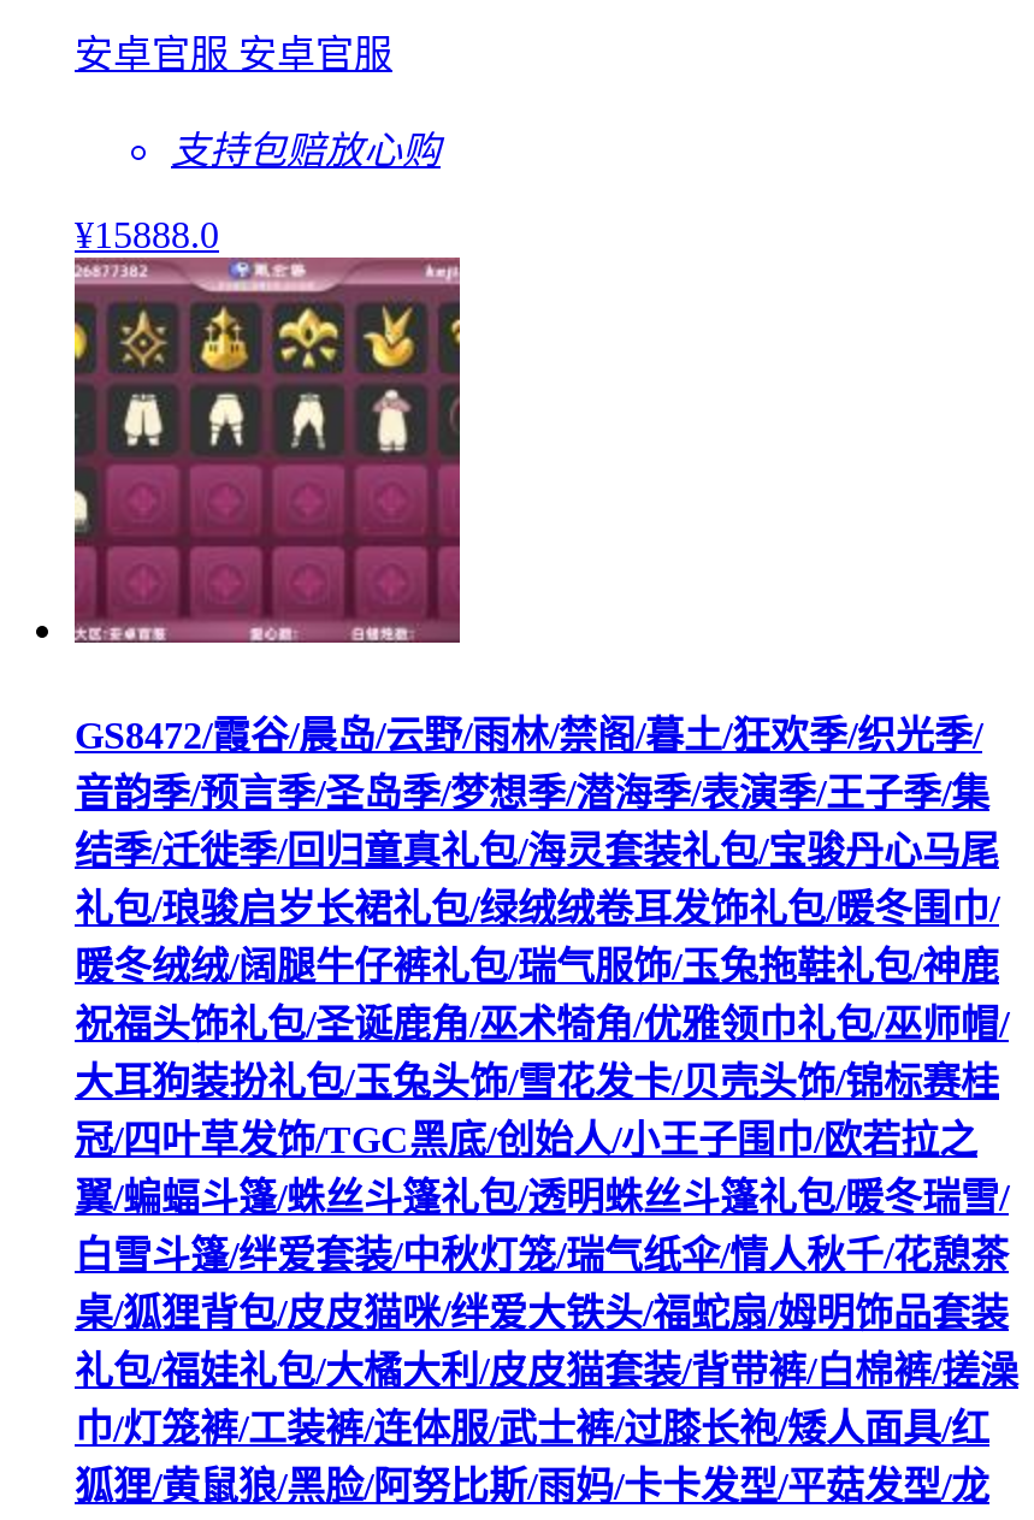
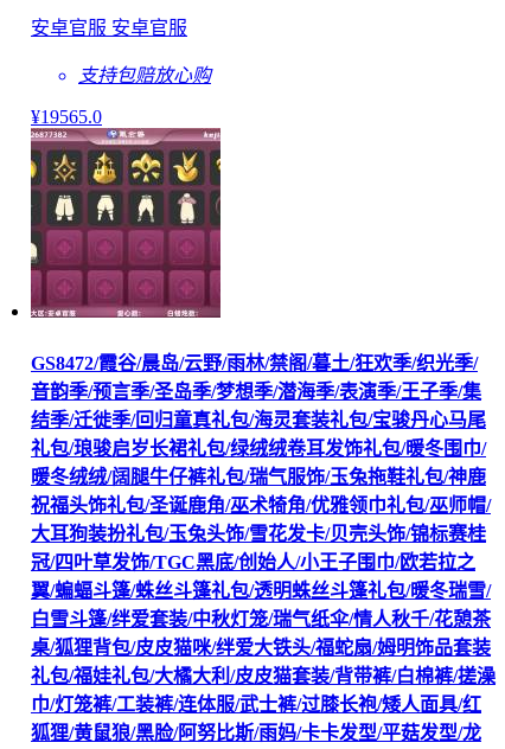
- ¥15888.0
+ ¥19565.0
